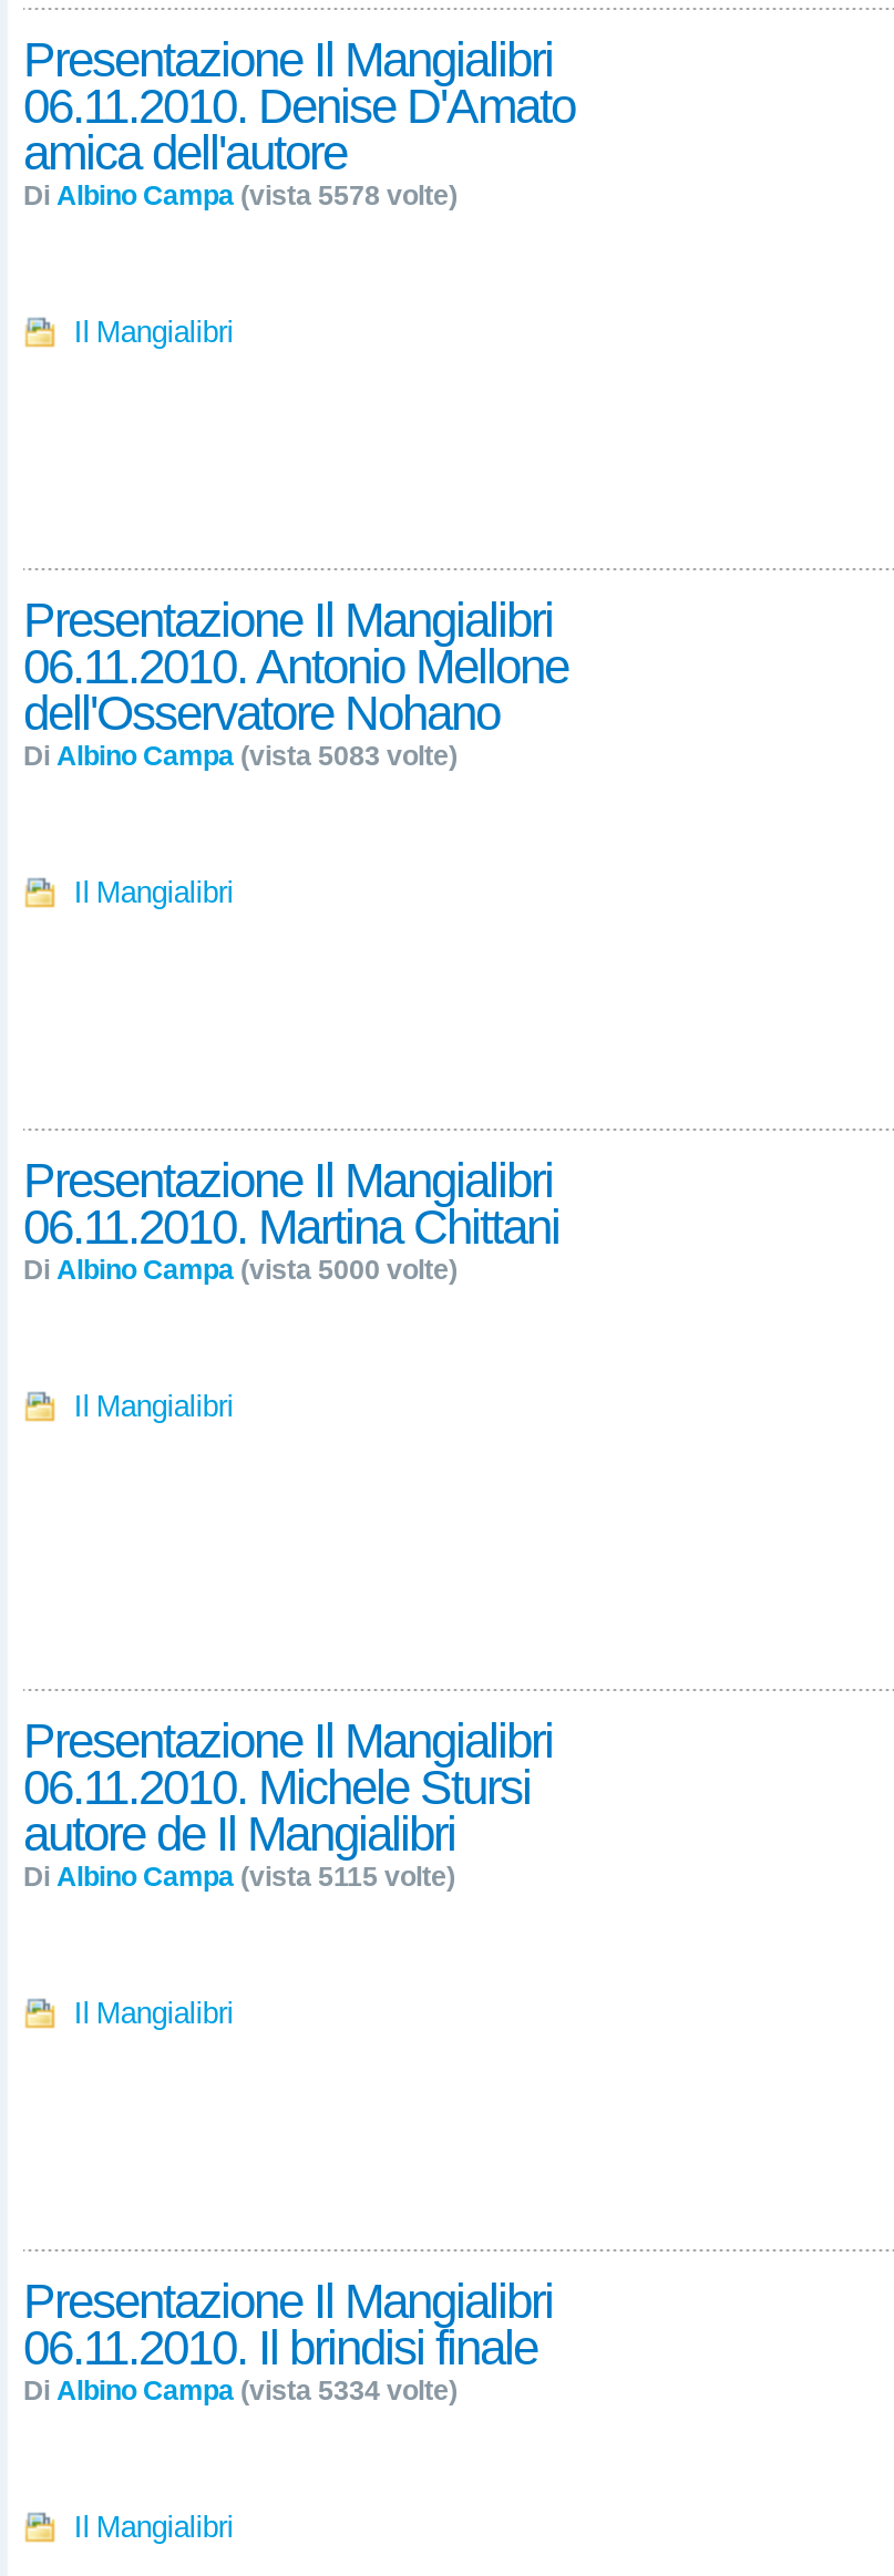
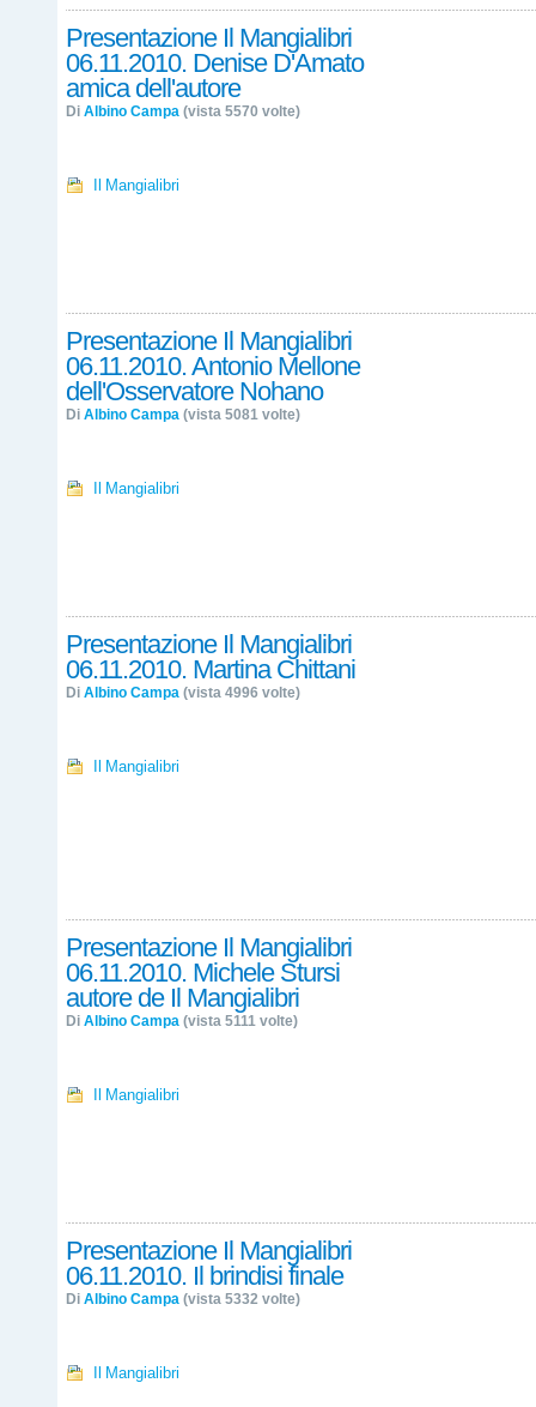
- Di Albino Campa (vista 5578 volte)
+ Di Albino Campa (vista 5570 volte)

- Di Albino Campa (vista 5083 volte)
+ Di Albino Campa (vista 5081 volte)

- Di Albino Campa (vista 5000 volte)
+ Di Albino Campa (vista 4996 volte)

- Di Albino Campa (vista 5115 volte)
+ Di Albino Campa (vista 5111 volte)

- Di Albino Campa (vista 5334 volte)
+ Di Albino Campa (vista 5332 volte)
